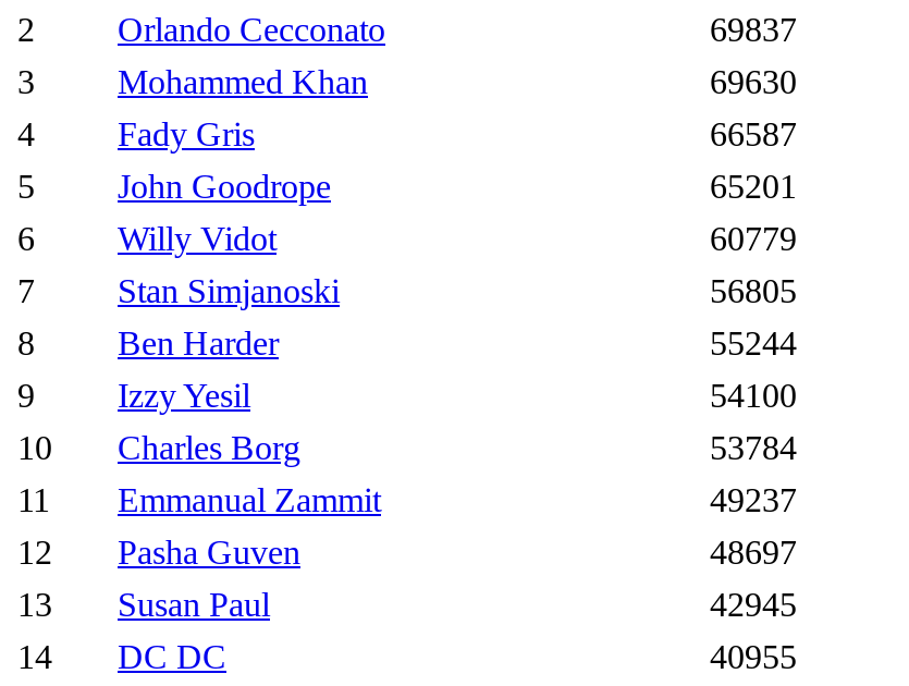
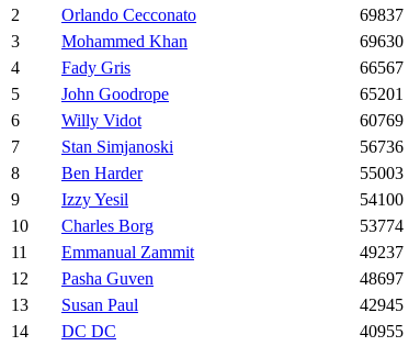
- 66587
+ 66567

- 60779
+ 60769

- 56805
+ 56736

- 55244
+ 55003

- 53784
+ 53774
